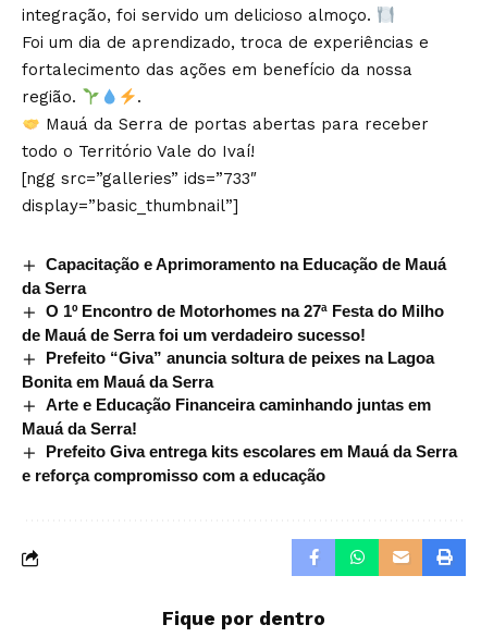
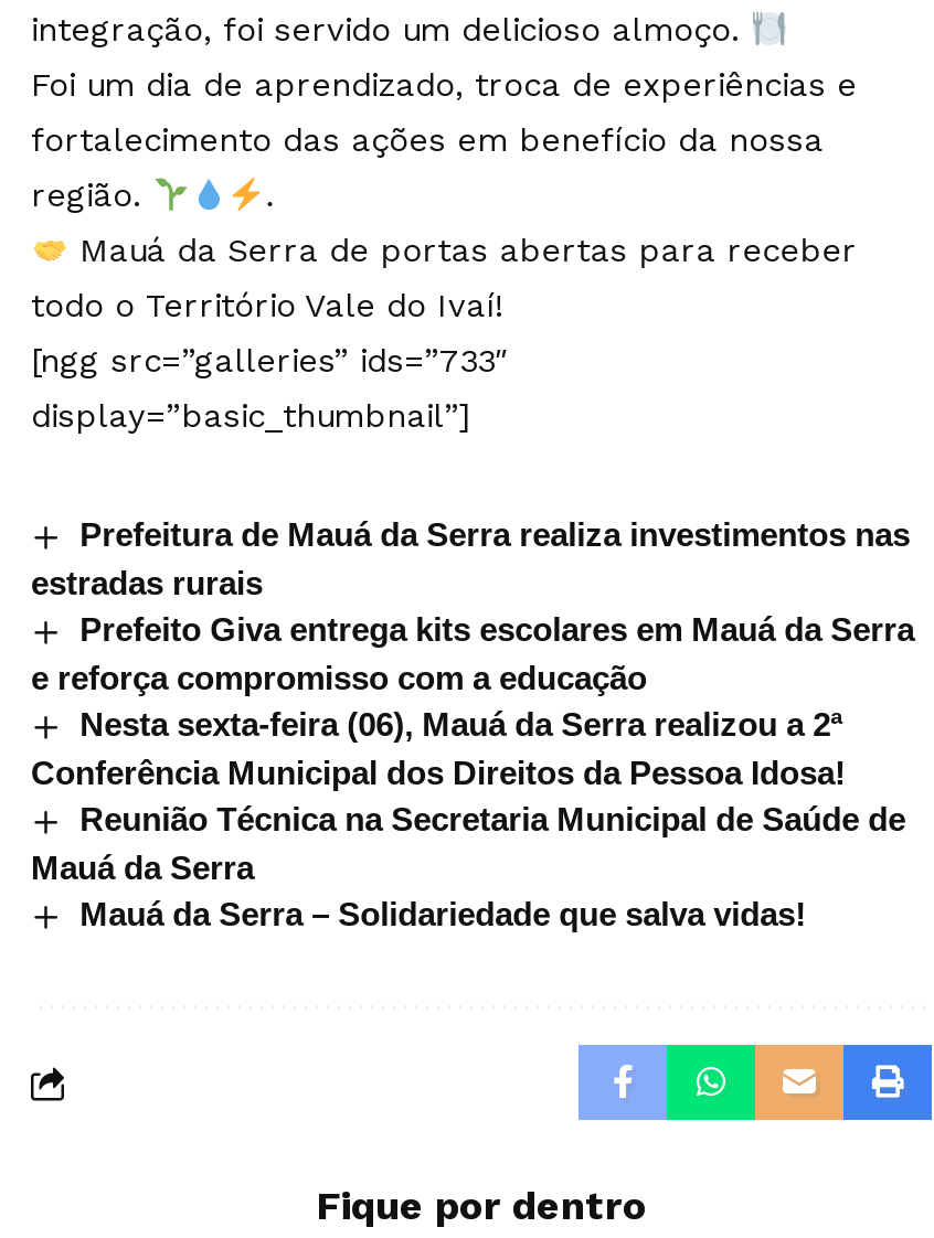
- Capacitação e Aprimoramento na Educação de Mauá
- da Serra
- O 1º Encontro de Motorhomes na 27ª Festa do Milho
- de Mauá de Serra foi um verdadeiro sucesso!
- Prefeito “Giva” anuncia soltura de peixes na Lagoa
- Bonita em Mauá da Serra
- Arte e Educação Financeira caminhando juntas em
- Mauá da Serra!
+ Prefeitura de Mauá da Serra realiza investimentos nas
+ estradas rurais

moved up: Prefeito Giva entrega kits escolares em Mauá da Serra | e reforça compromisso com a educação

+ Nesta sexta-feira (06), Mauá da Serra realizou a 2ª
+ Conferência Municipal dos Direitos da Pessoa Idosa!
+ Reunião Técnica na Secretaria Municipal de Saúde de
+ Mauá da Serra
+ Mauá da Serra – Solidariedade que salva vidas!
